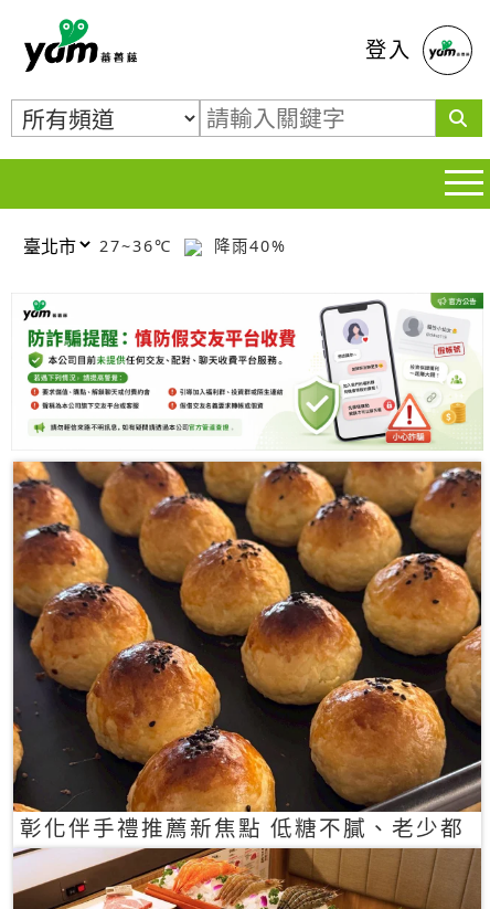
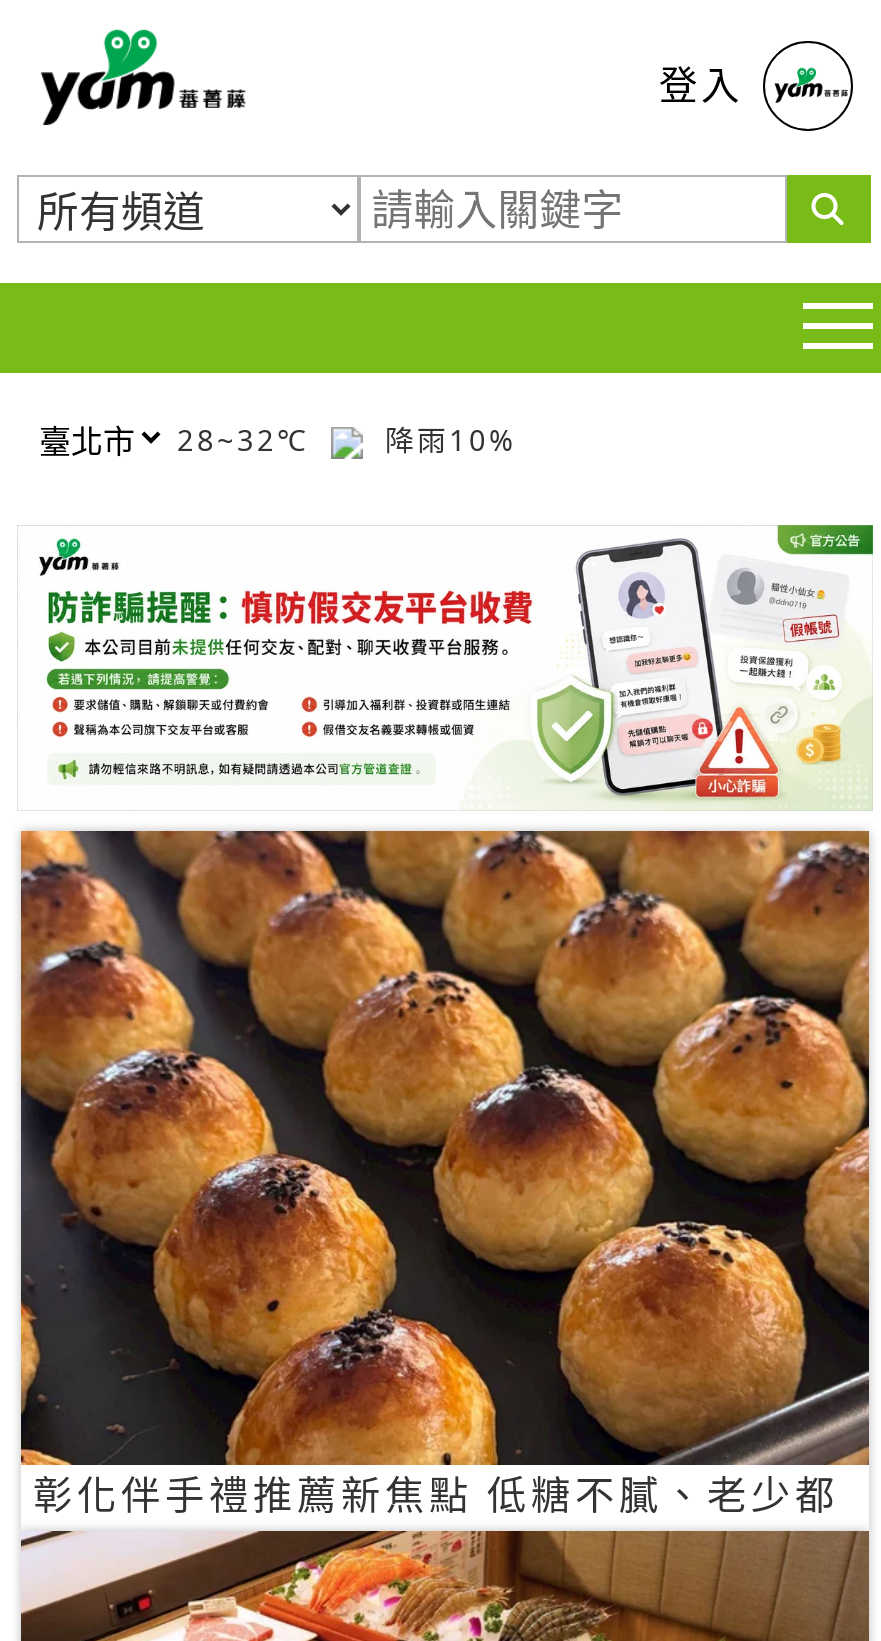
- 27~36℃
+ 28~32℃

- 降雨40%
+ 降雨10%
